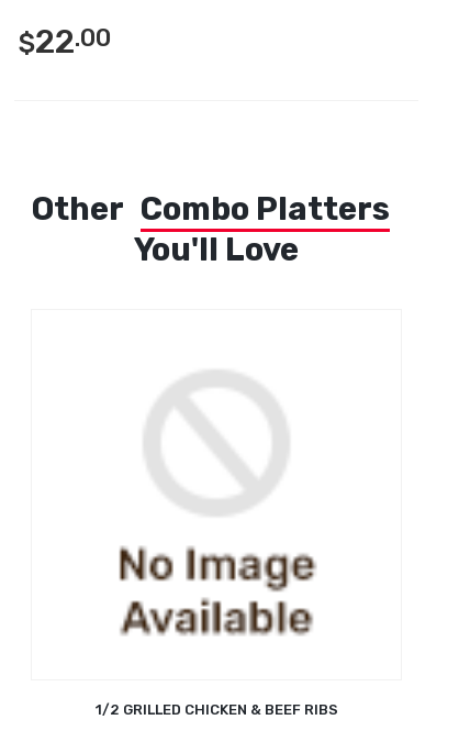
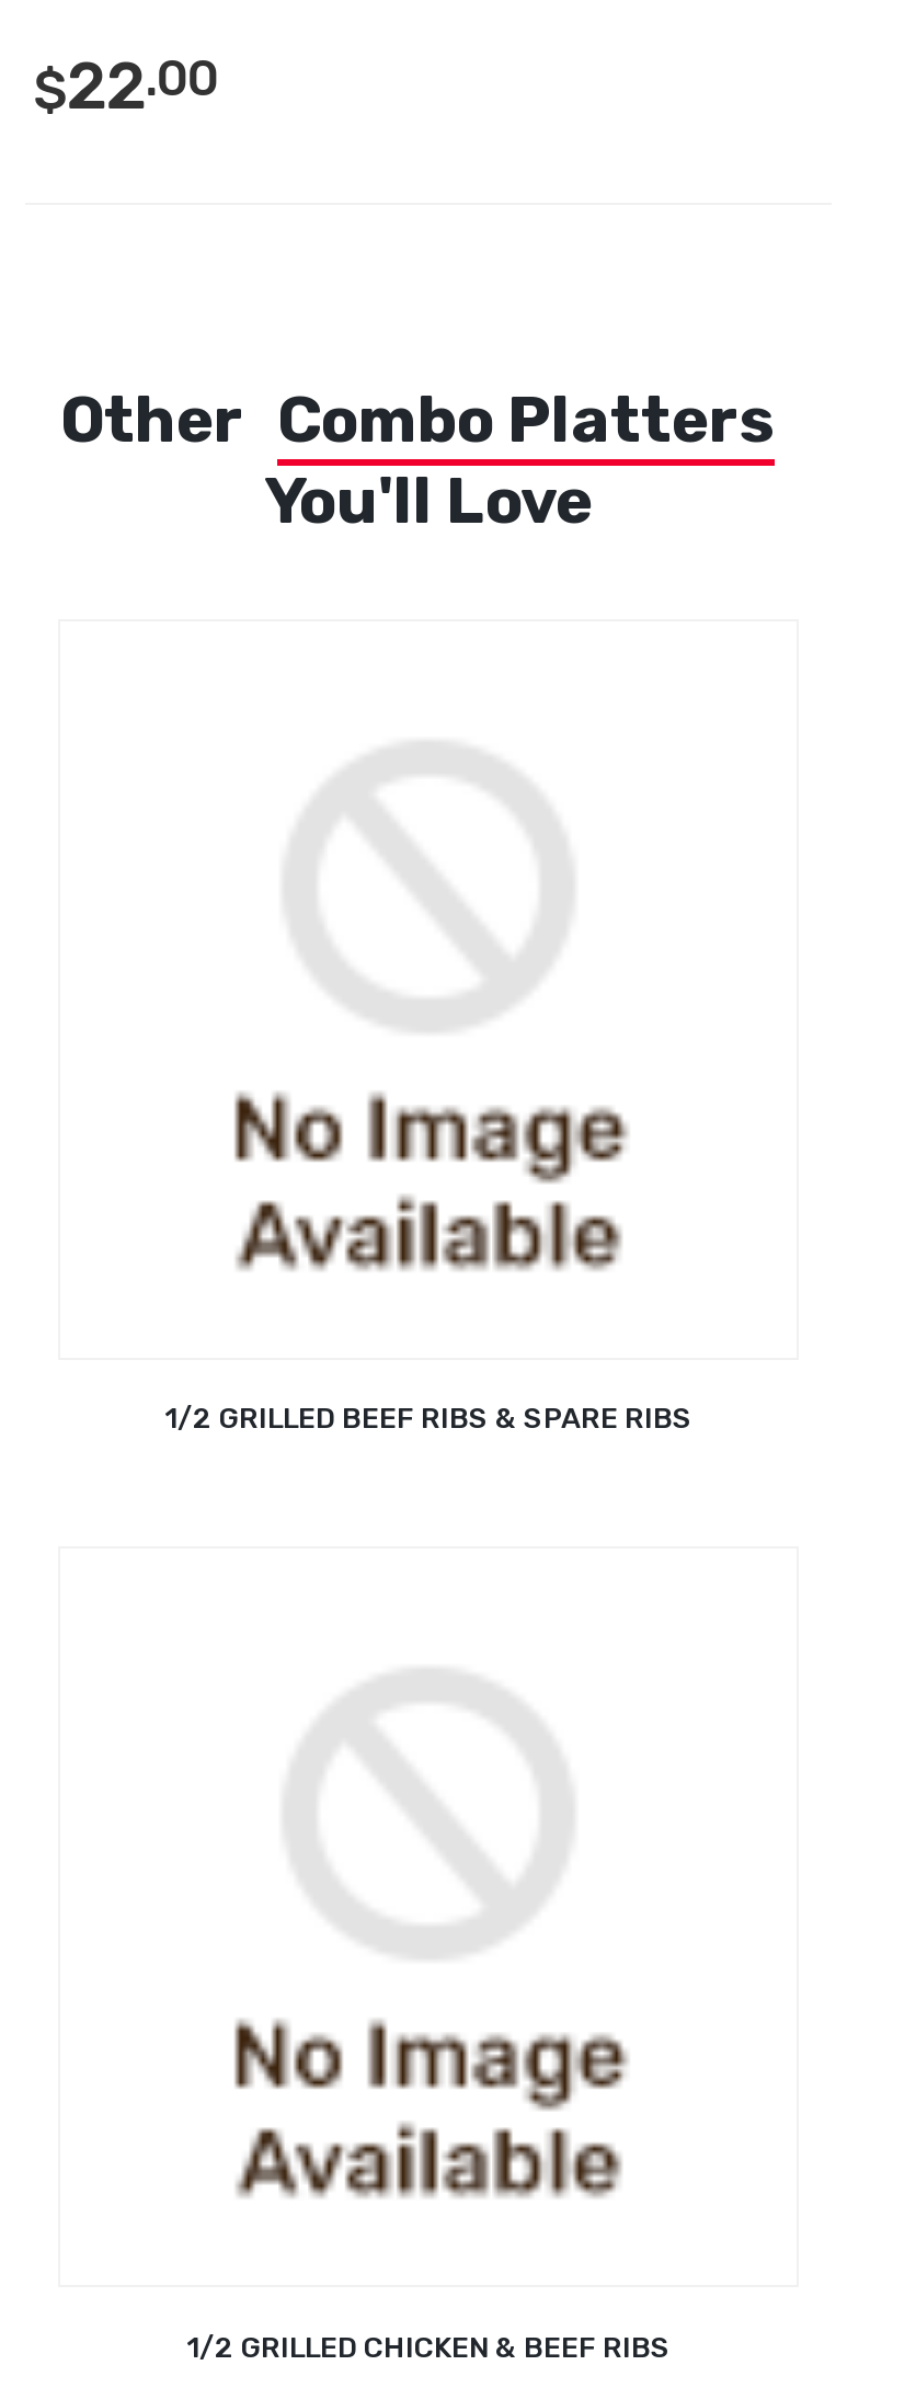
+ 1/2 GRILLED BEEF RIBS & SPARE RIBS
